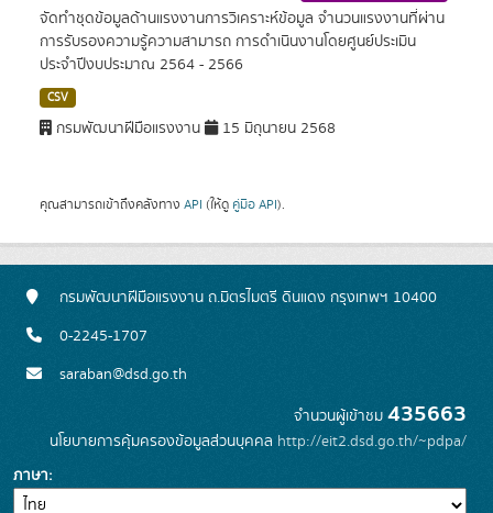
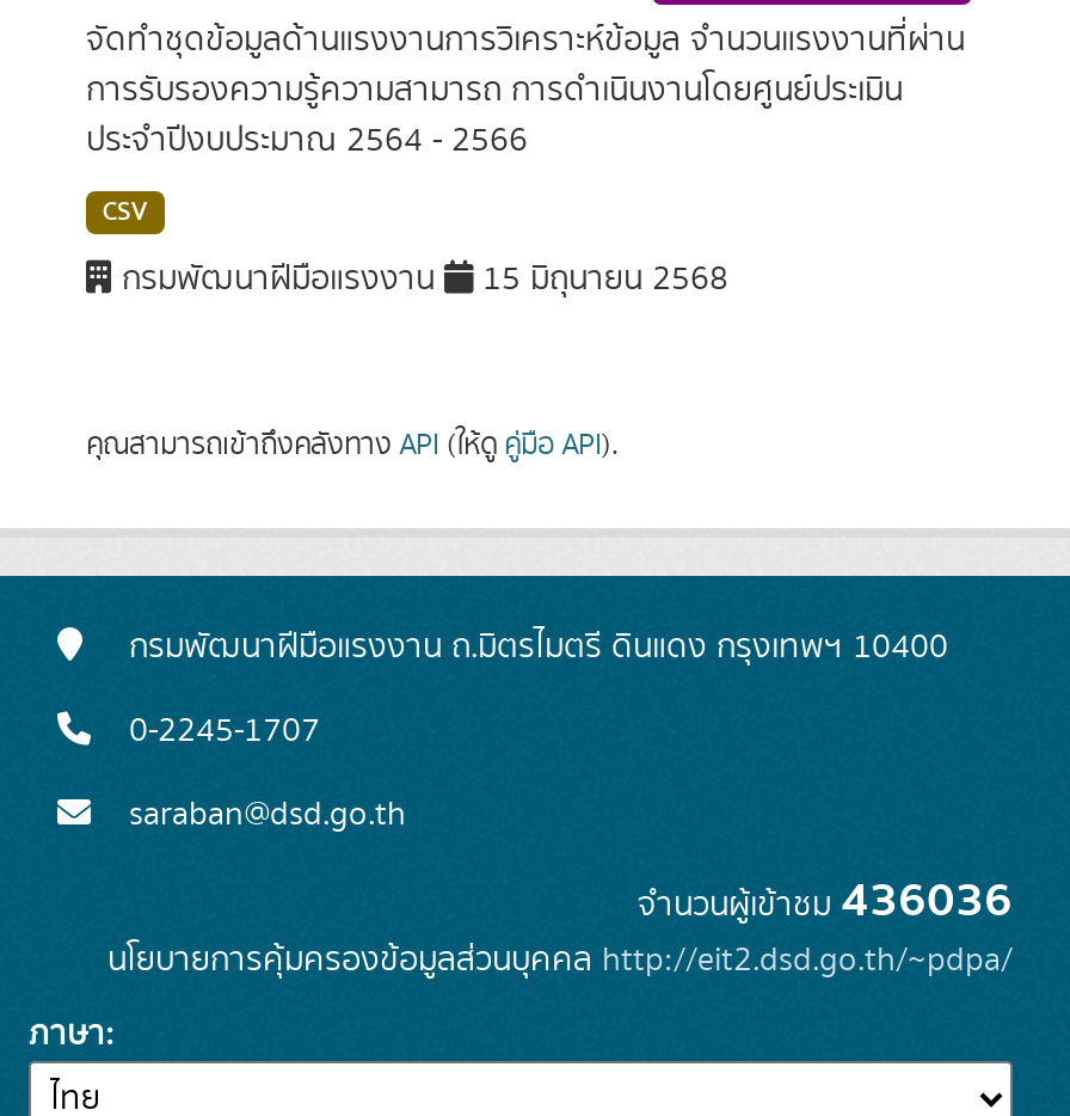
- จำนวนผู้เข้าชม435663
+ จำนวนผู้เข้าชม436036
